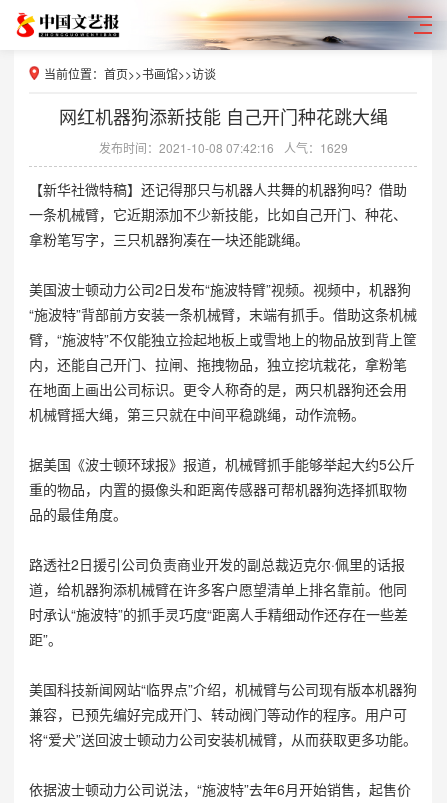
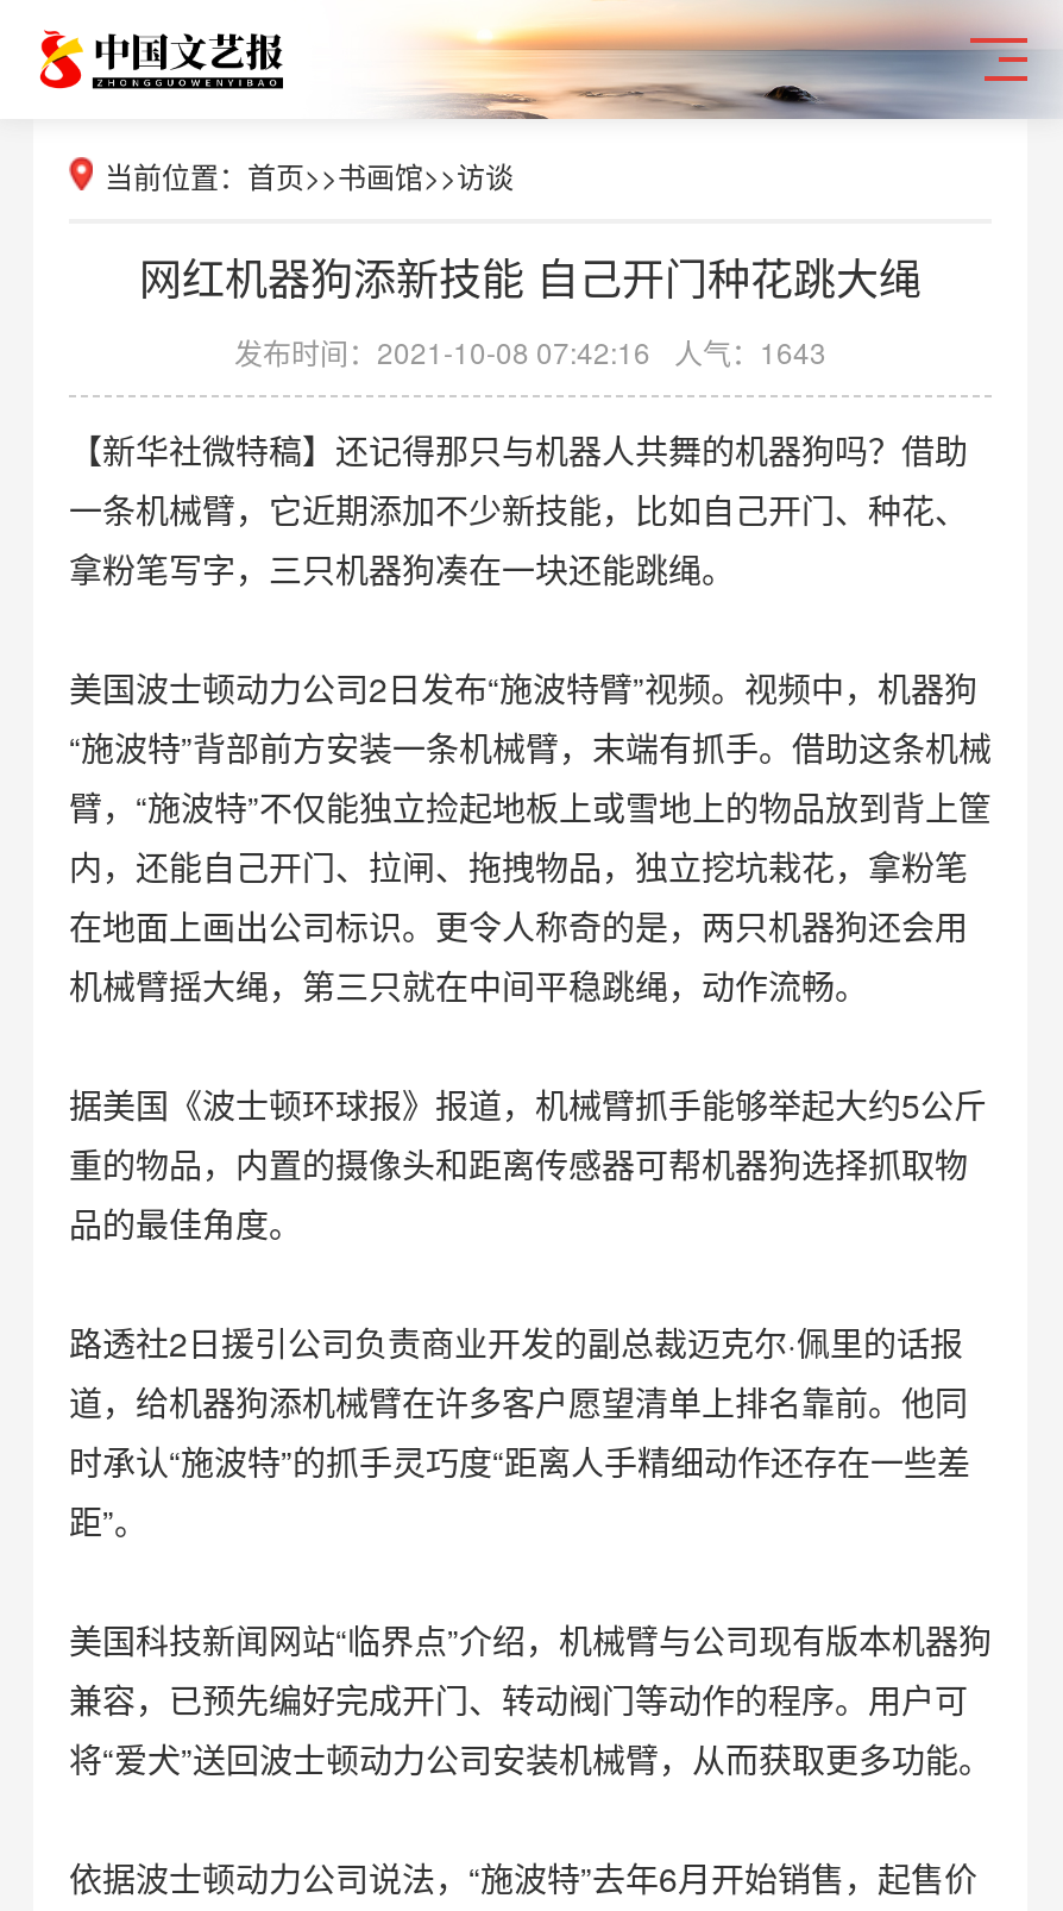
- 发布时间：2021-10-08 07:42:16 人气：1629
+ 发布时间：2021-10-08 07:42:16 人气：1643
